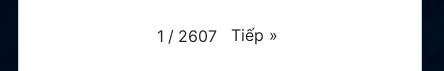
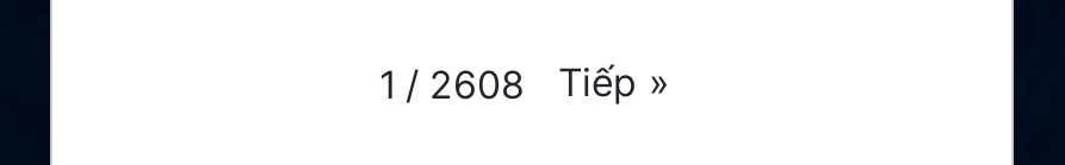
- 1 / 2607 Tiếp »
+ 1 / 2608 Tiếp »
